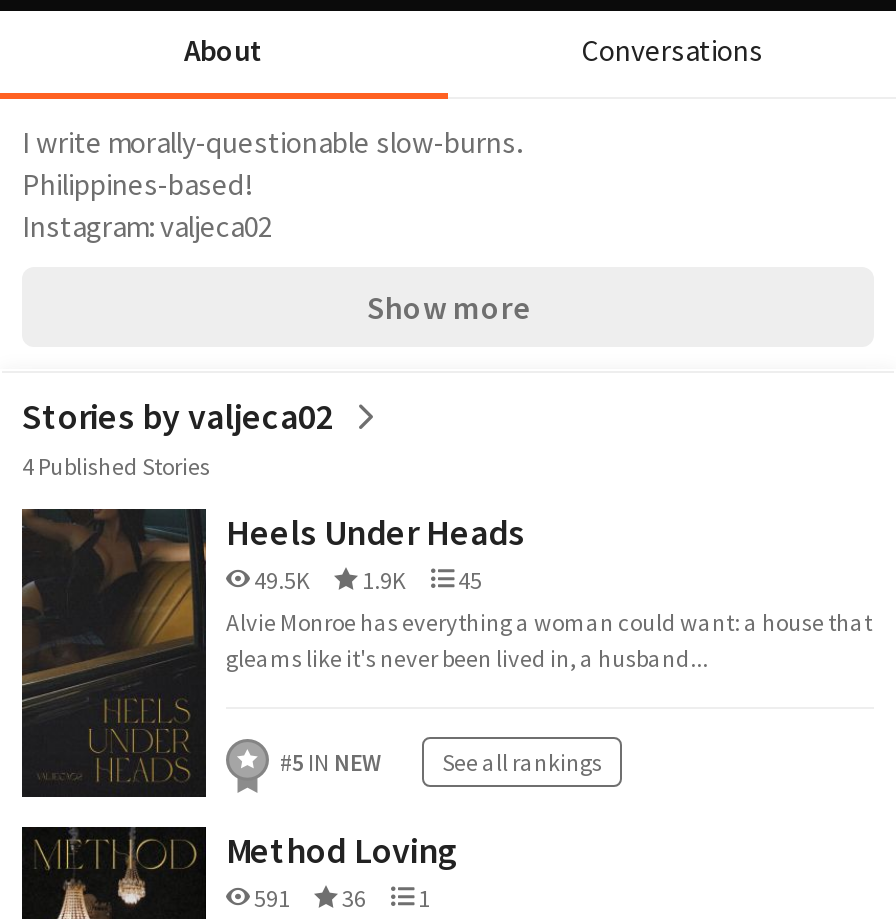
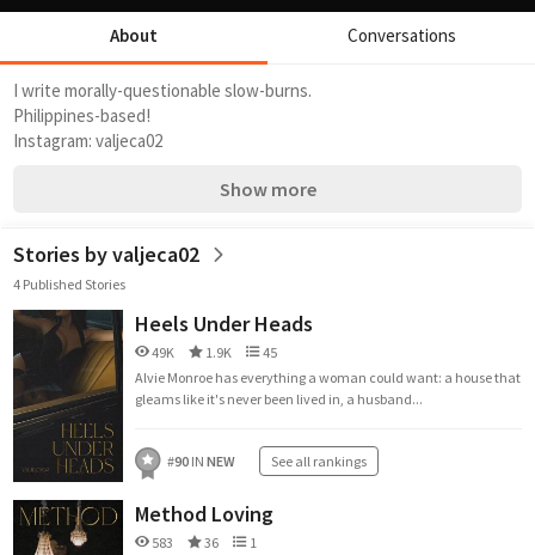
- 49.5K 1.9K 45
+ 49K 1.9K 45

- #5 IN NEW See all rankings
+ #90 IN NEW See all rankings

- 591 36 1
+ 583 36 1
